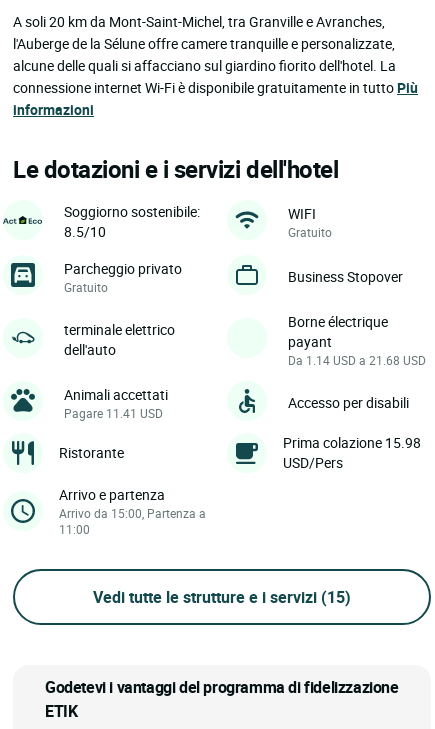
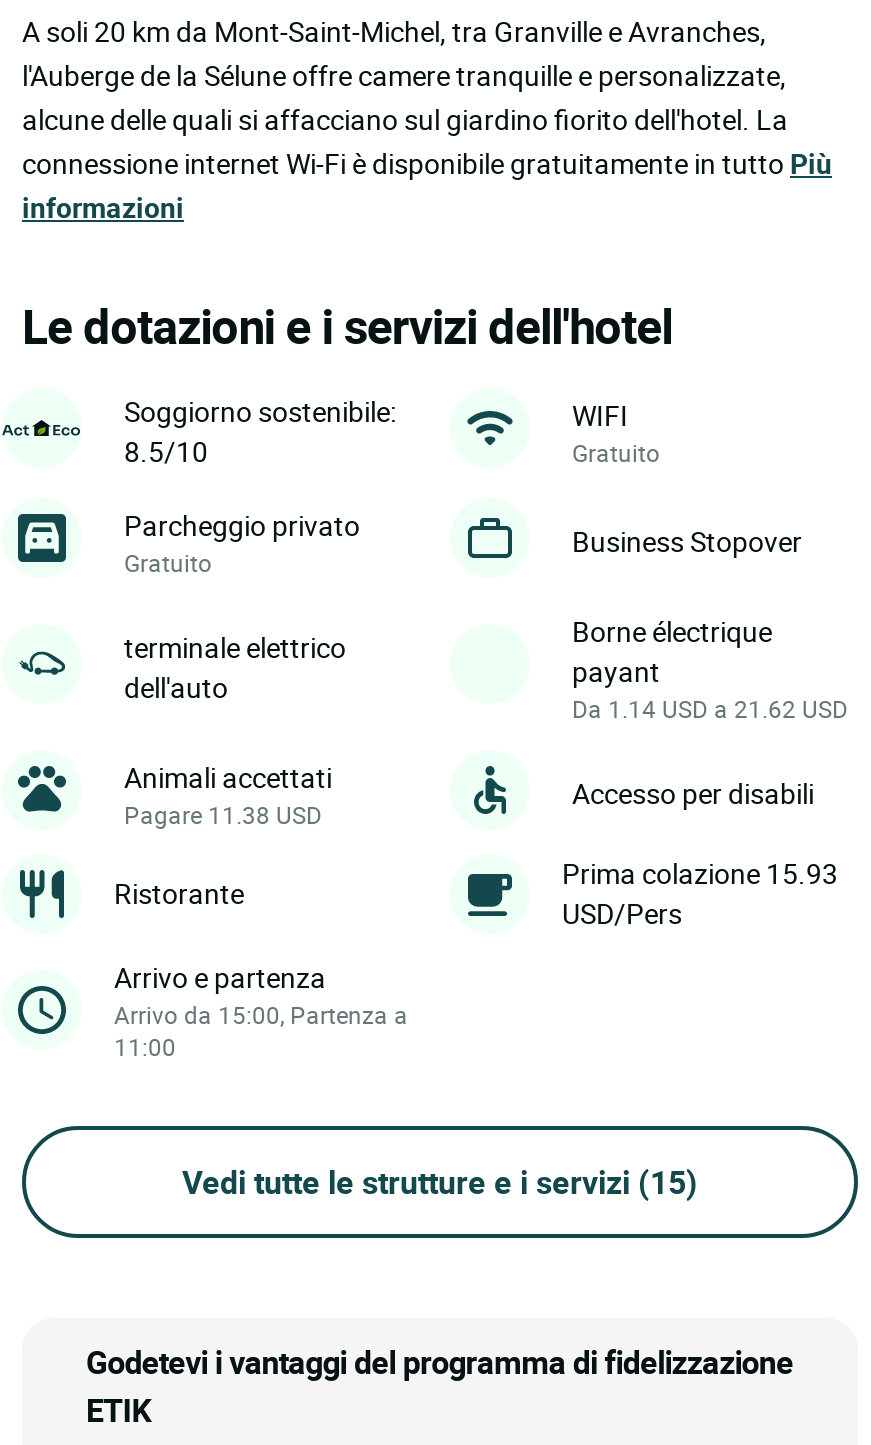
- Da 1.14 USD a 21.68 USD
+ Da 1.14 USD a 21.62 USD

- Pagare 11.41 USD
+ Pagare 11.38 USD

- Prima colazione 15.98
+ Prima colazione 15.93
